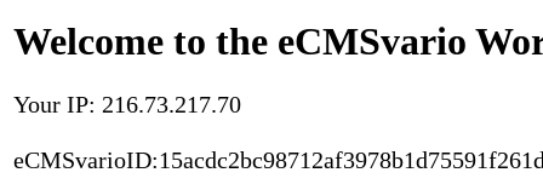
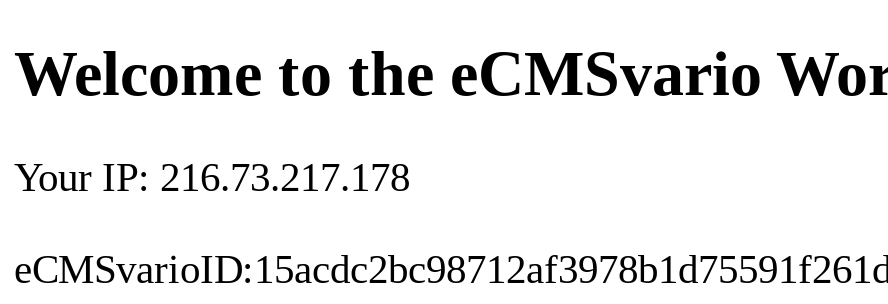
- Your IP: 216.73.217.70
+ Your IP: 216.73.217.178
